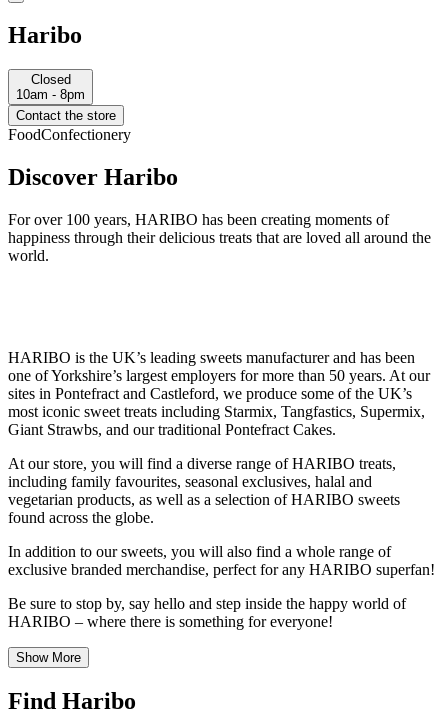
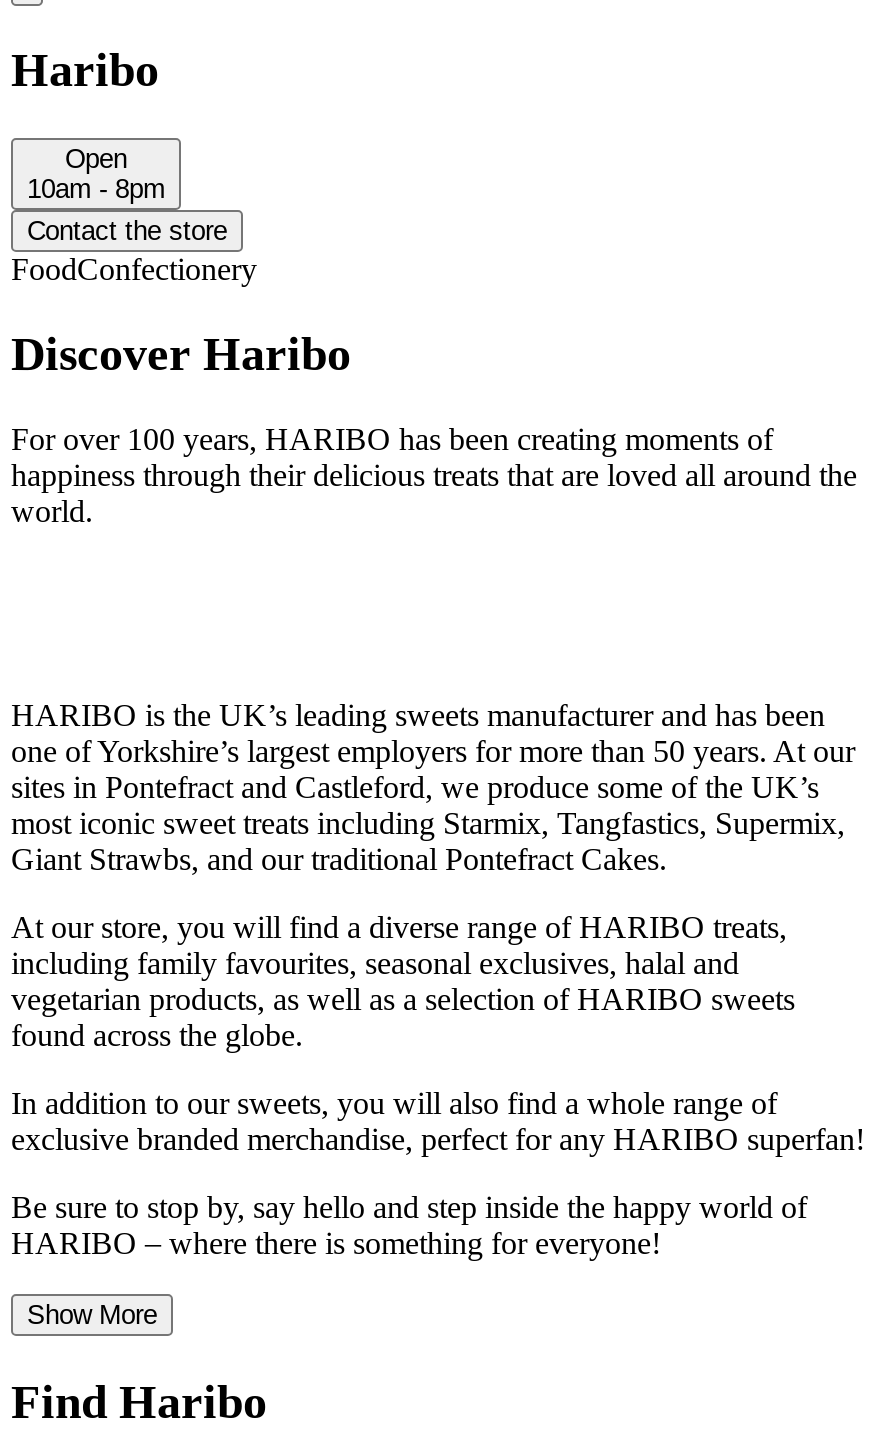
- Closed
+ Open
